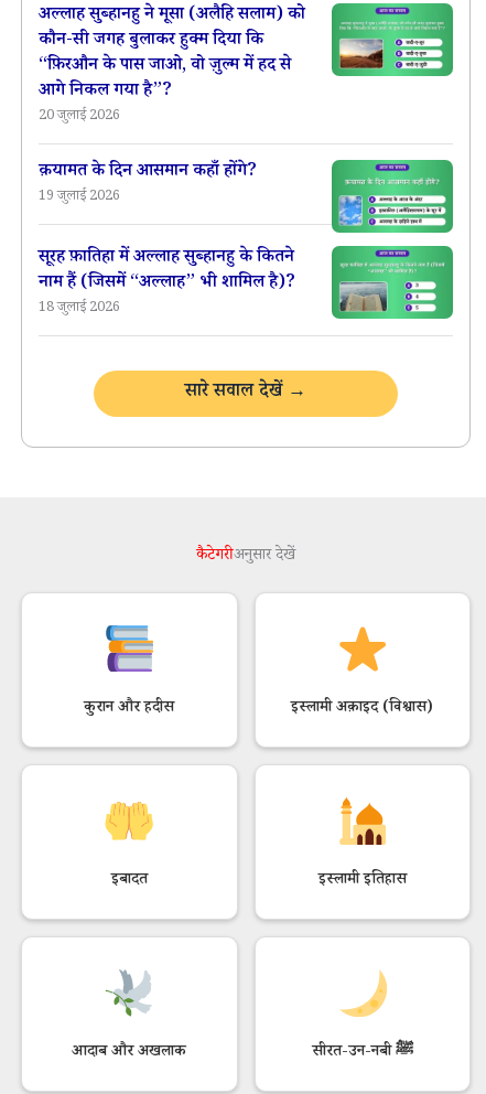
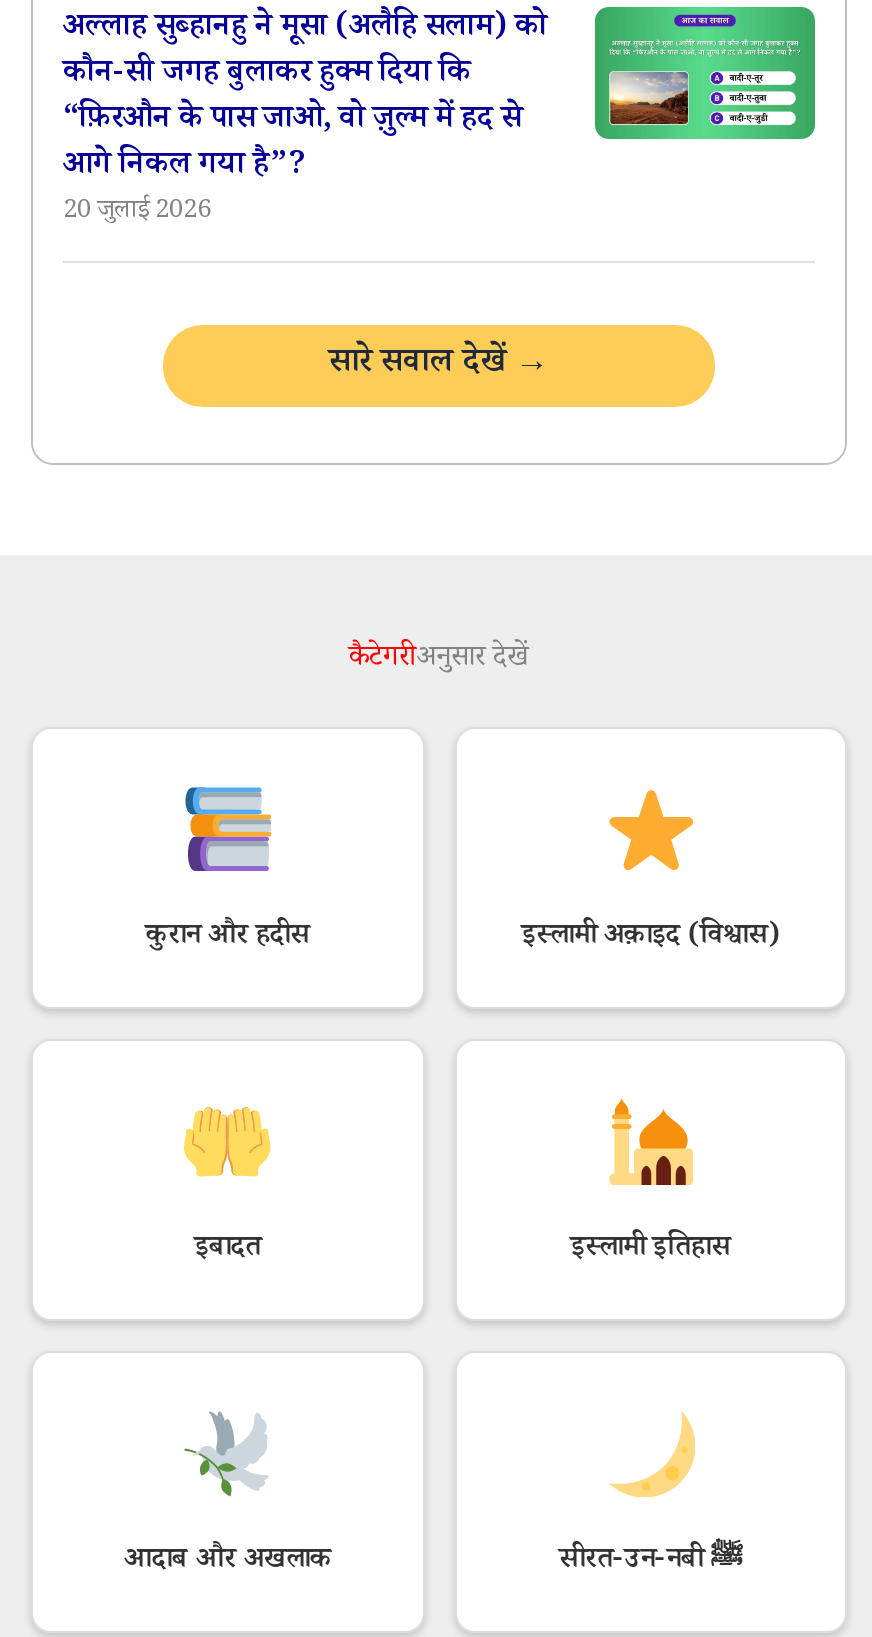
- [image]
- क़यामत के दिन आसमान कहाँ होंगे?
- 19 जुलाई 2026
- सूरह फ़ातिहा में अल्लाह सुब्हानहु के कितने
- नाम हैं (जिसमें “अल्लाह” भी शामिल है)?
- 18 जुलाई 2026

- [image]
